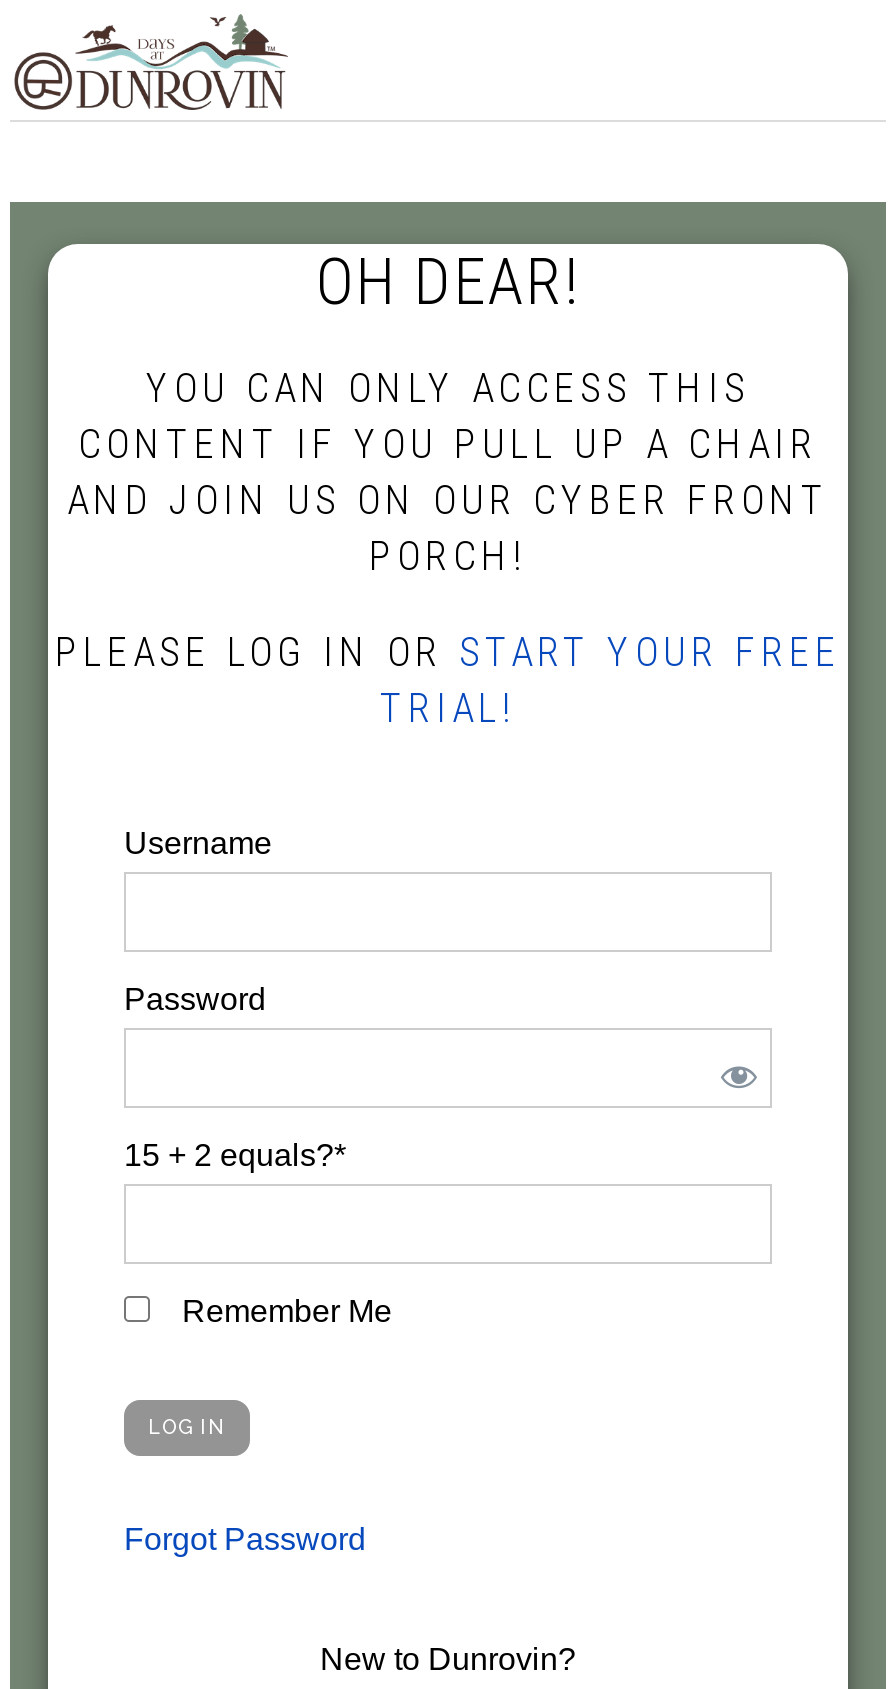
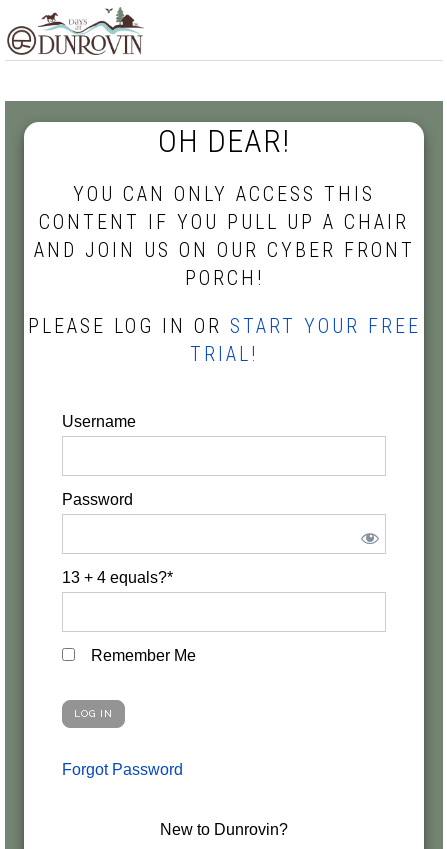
- 15 + 2 equals?*
+ 13 + 4 equals?*
